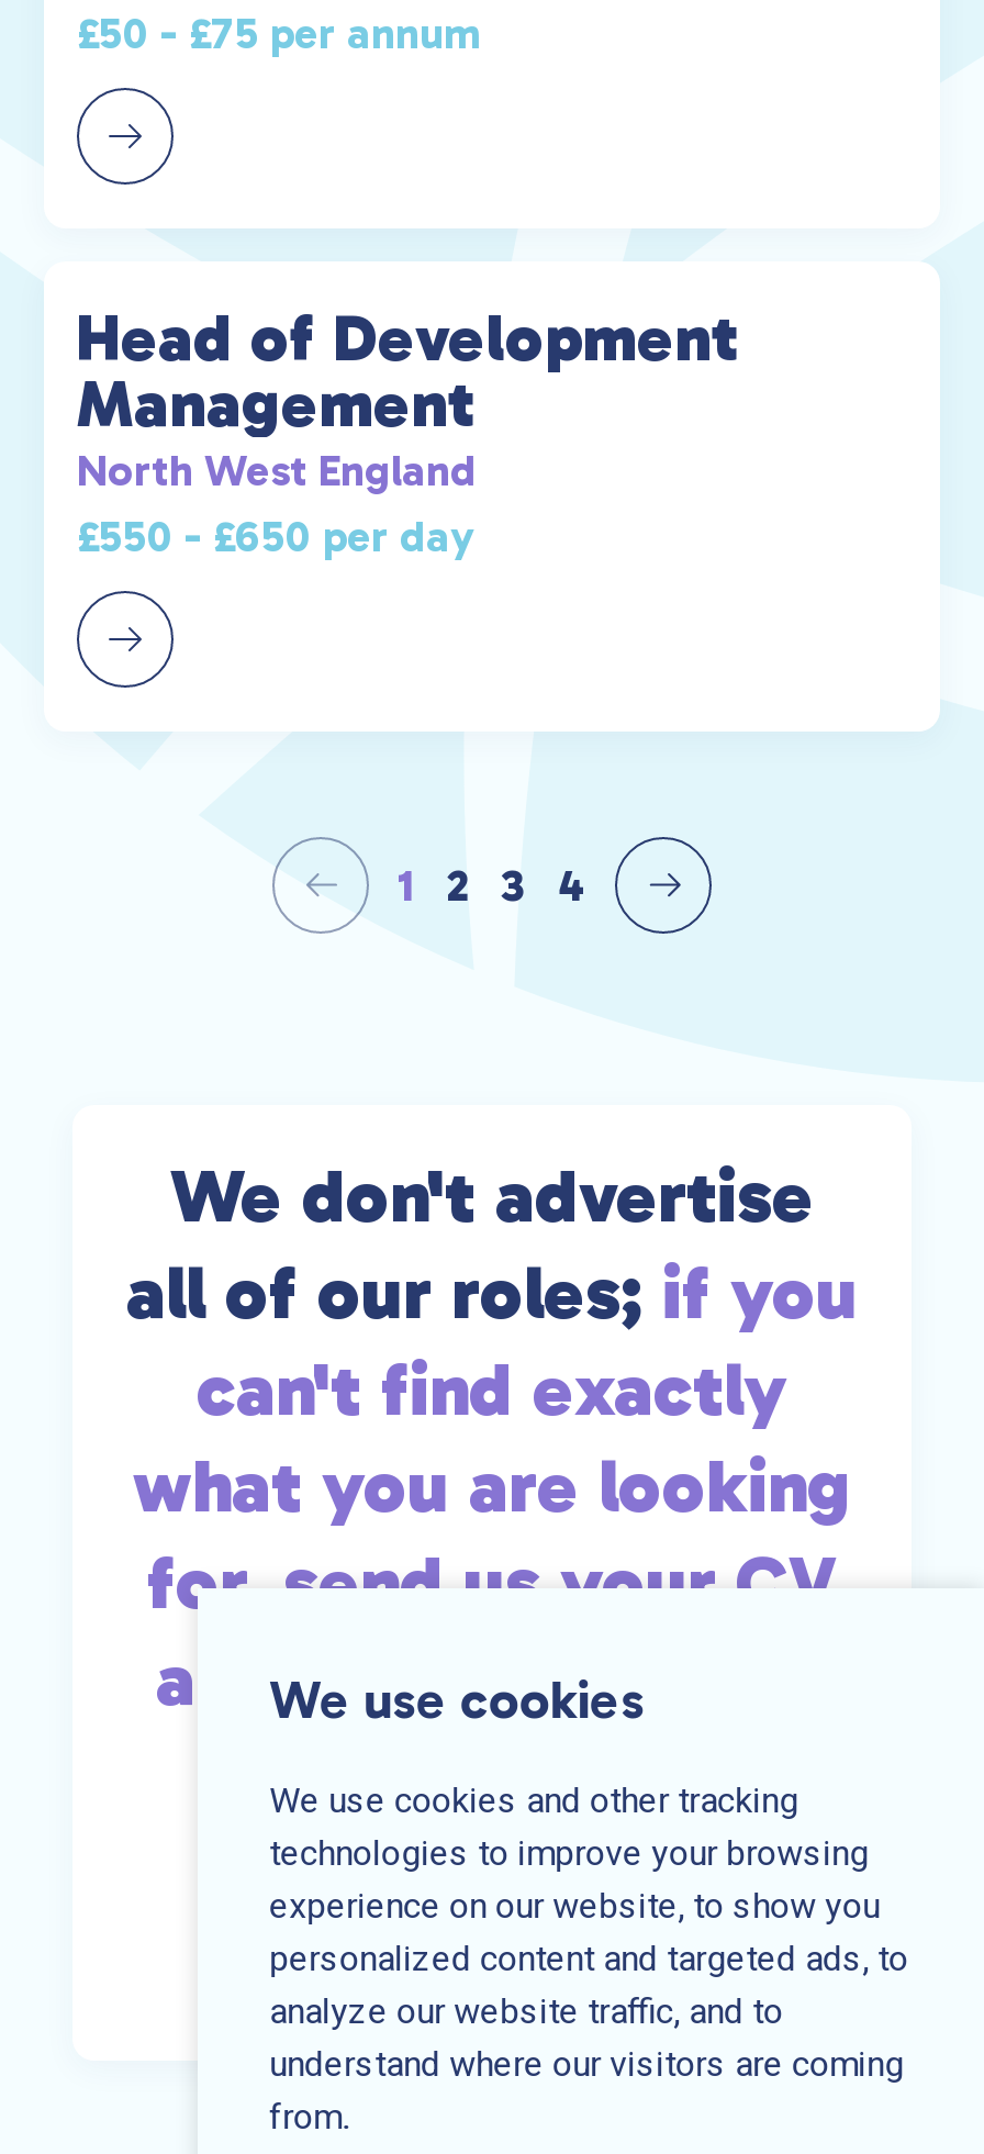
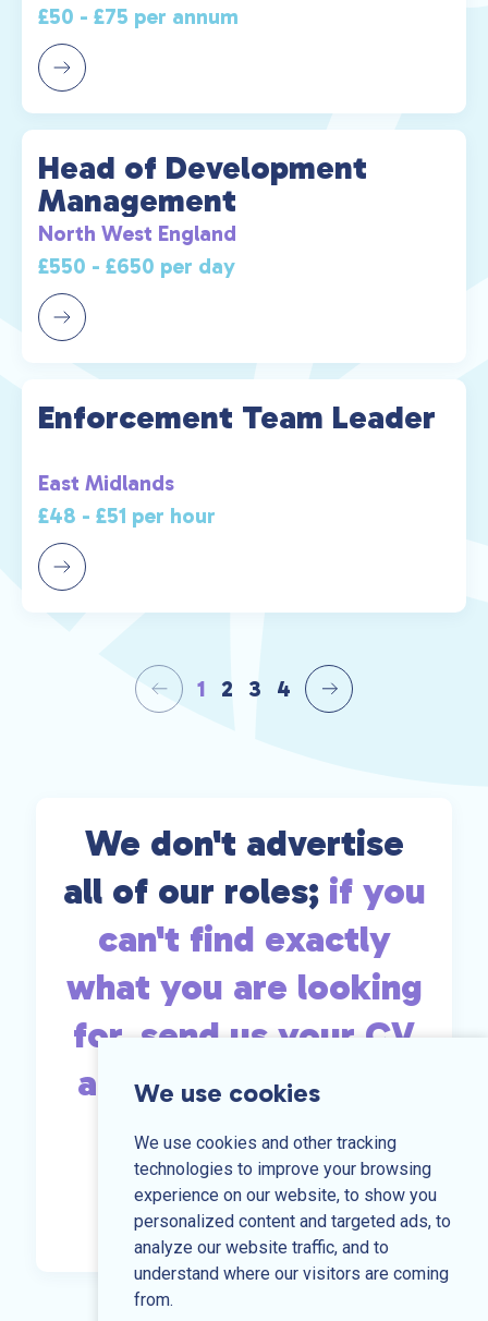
+ Enforcement Team Leader
+ East Midlands
+ £48 - £51 per hour
